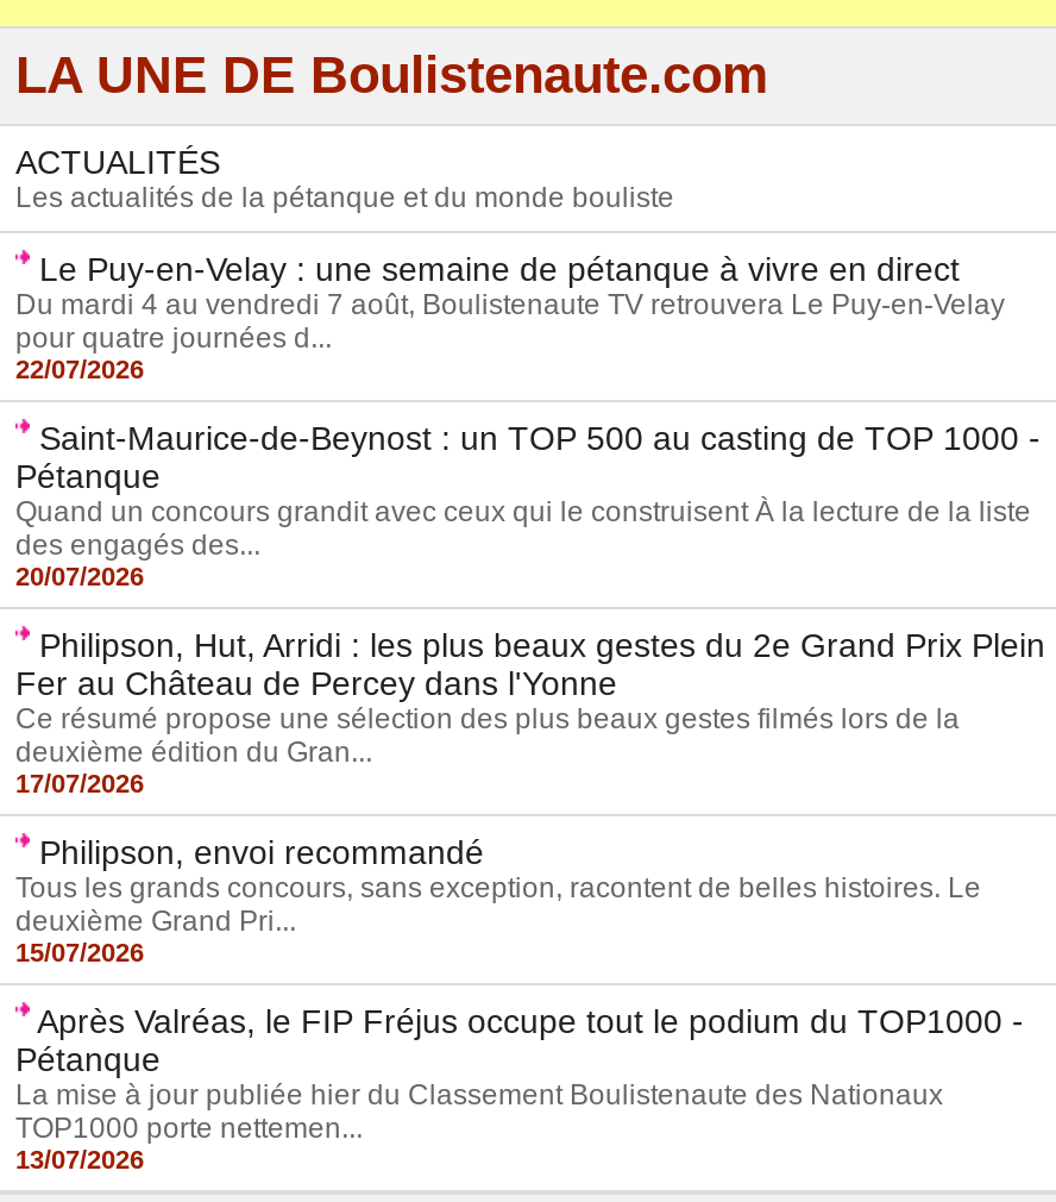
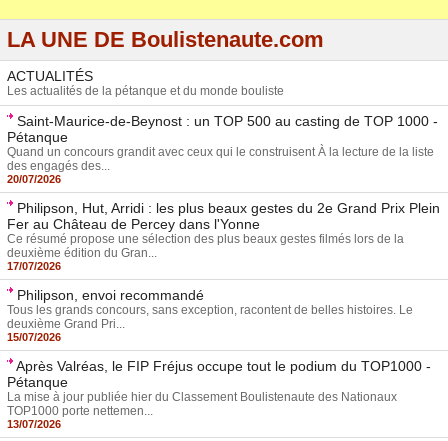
- Le Puy-en-Velay : une semaine de pétanque à vivre en direct
- Du mardi 4 au vendredi 7 août, Boulistenaute TV retrouvera Le Puy-en-Velay
- pour quatre journées d...
- 22/07/2026
